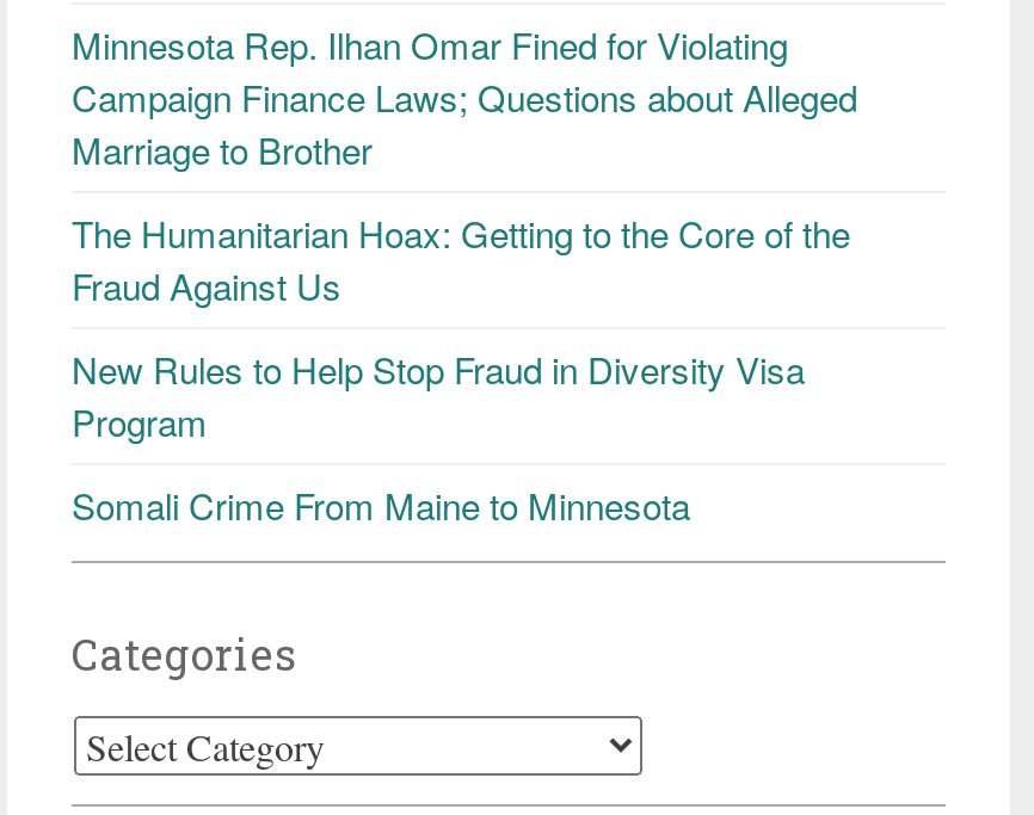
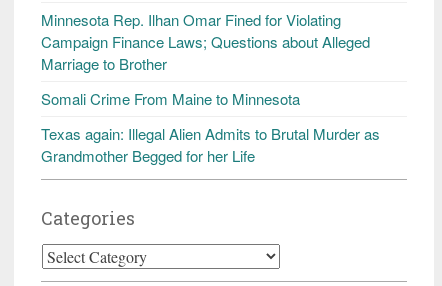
- The Humanitarian Hoax: Getting to the Core of the
- Fraud Against Us
- New Rules to Help Stop Fraud in Diversity Visa
- Program

moved up: Somali Crime From Maine to Minnesota

+ Texas again: Illegal Alien Admits to Brutal Murder as
+ Grandmother Begged for her Life
